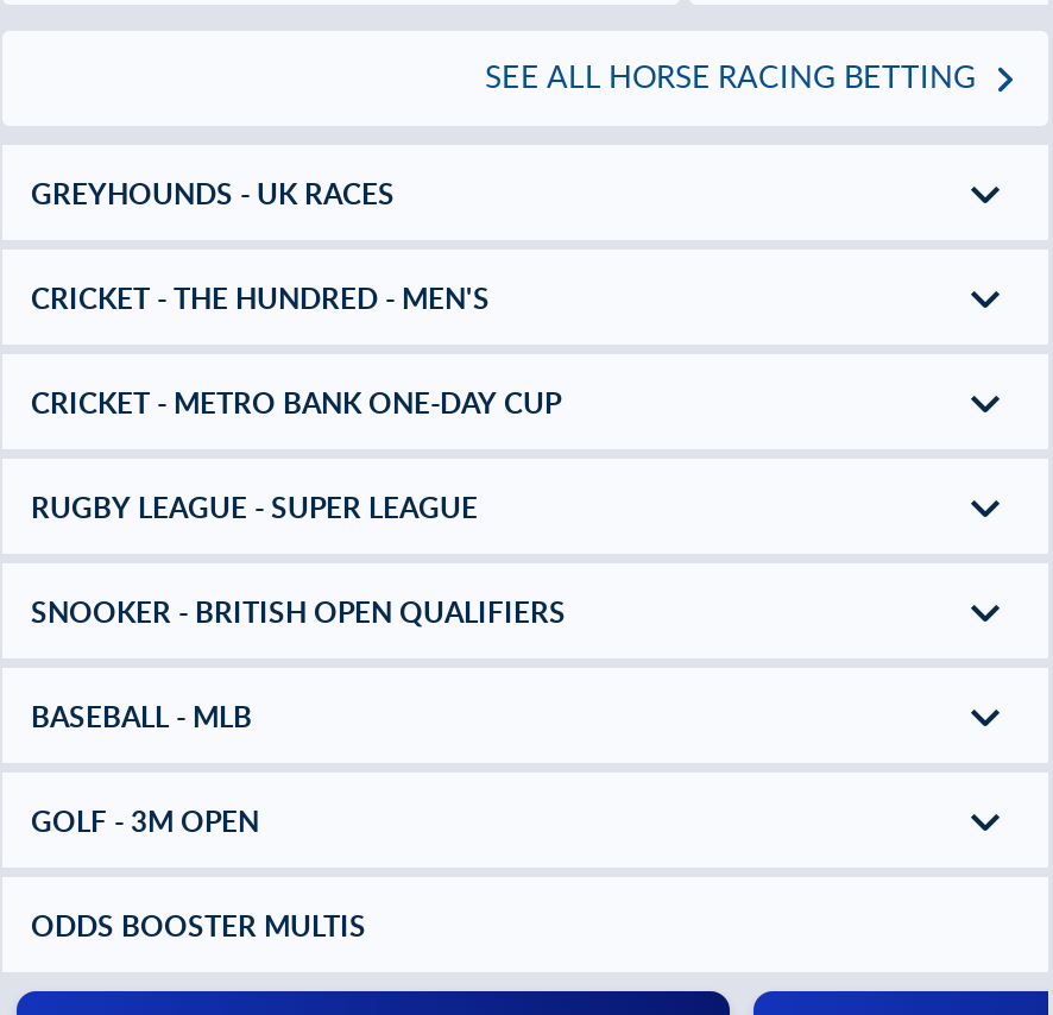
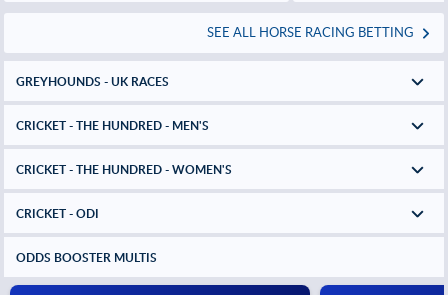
- CRICKET - METRO BANK ONE-DAY CUP
- RUGBY LEAGUE - SUPER LEAGUE
- SNOOKER - BRITISH OPEN QUALIFIERS
- BASEBALL - MLB
- GOLF - 3M OPEN
+ CRICKET - THE HUNDRED - WOMEN'S
+ CRICKET - ODI
